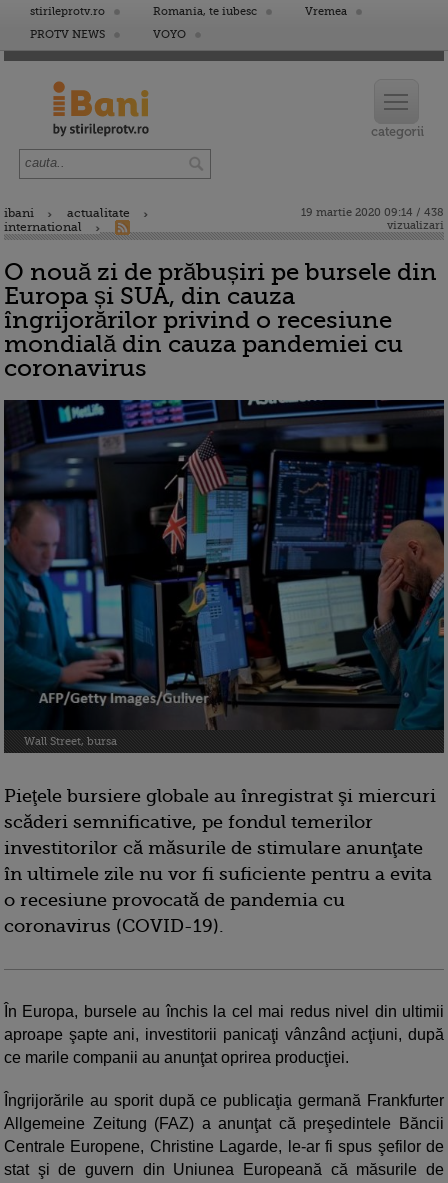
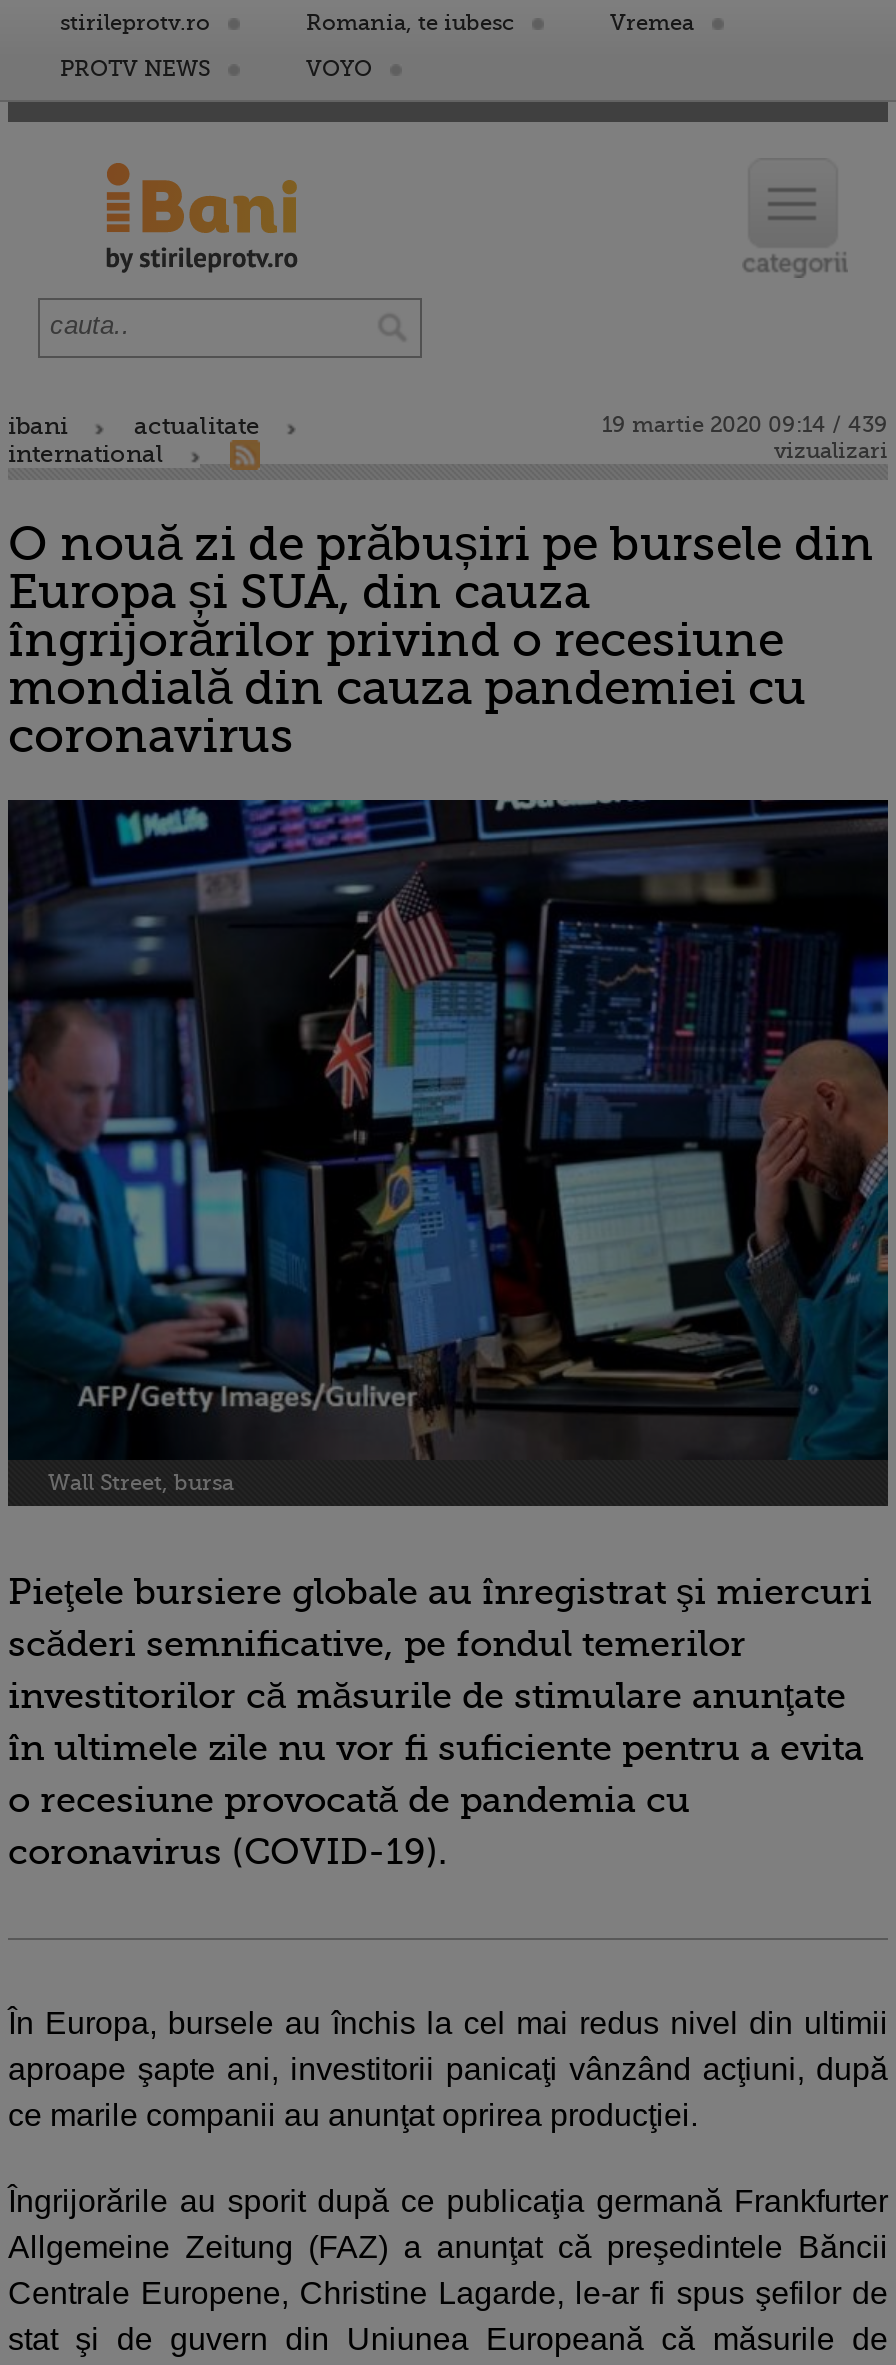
- 19 martie 2020 09:14 / 438
+ 19 martie 2020 09:14 / 439
